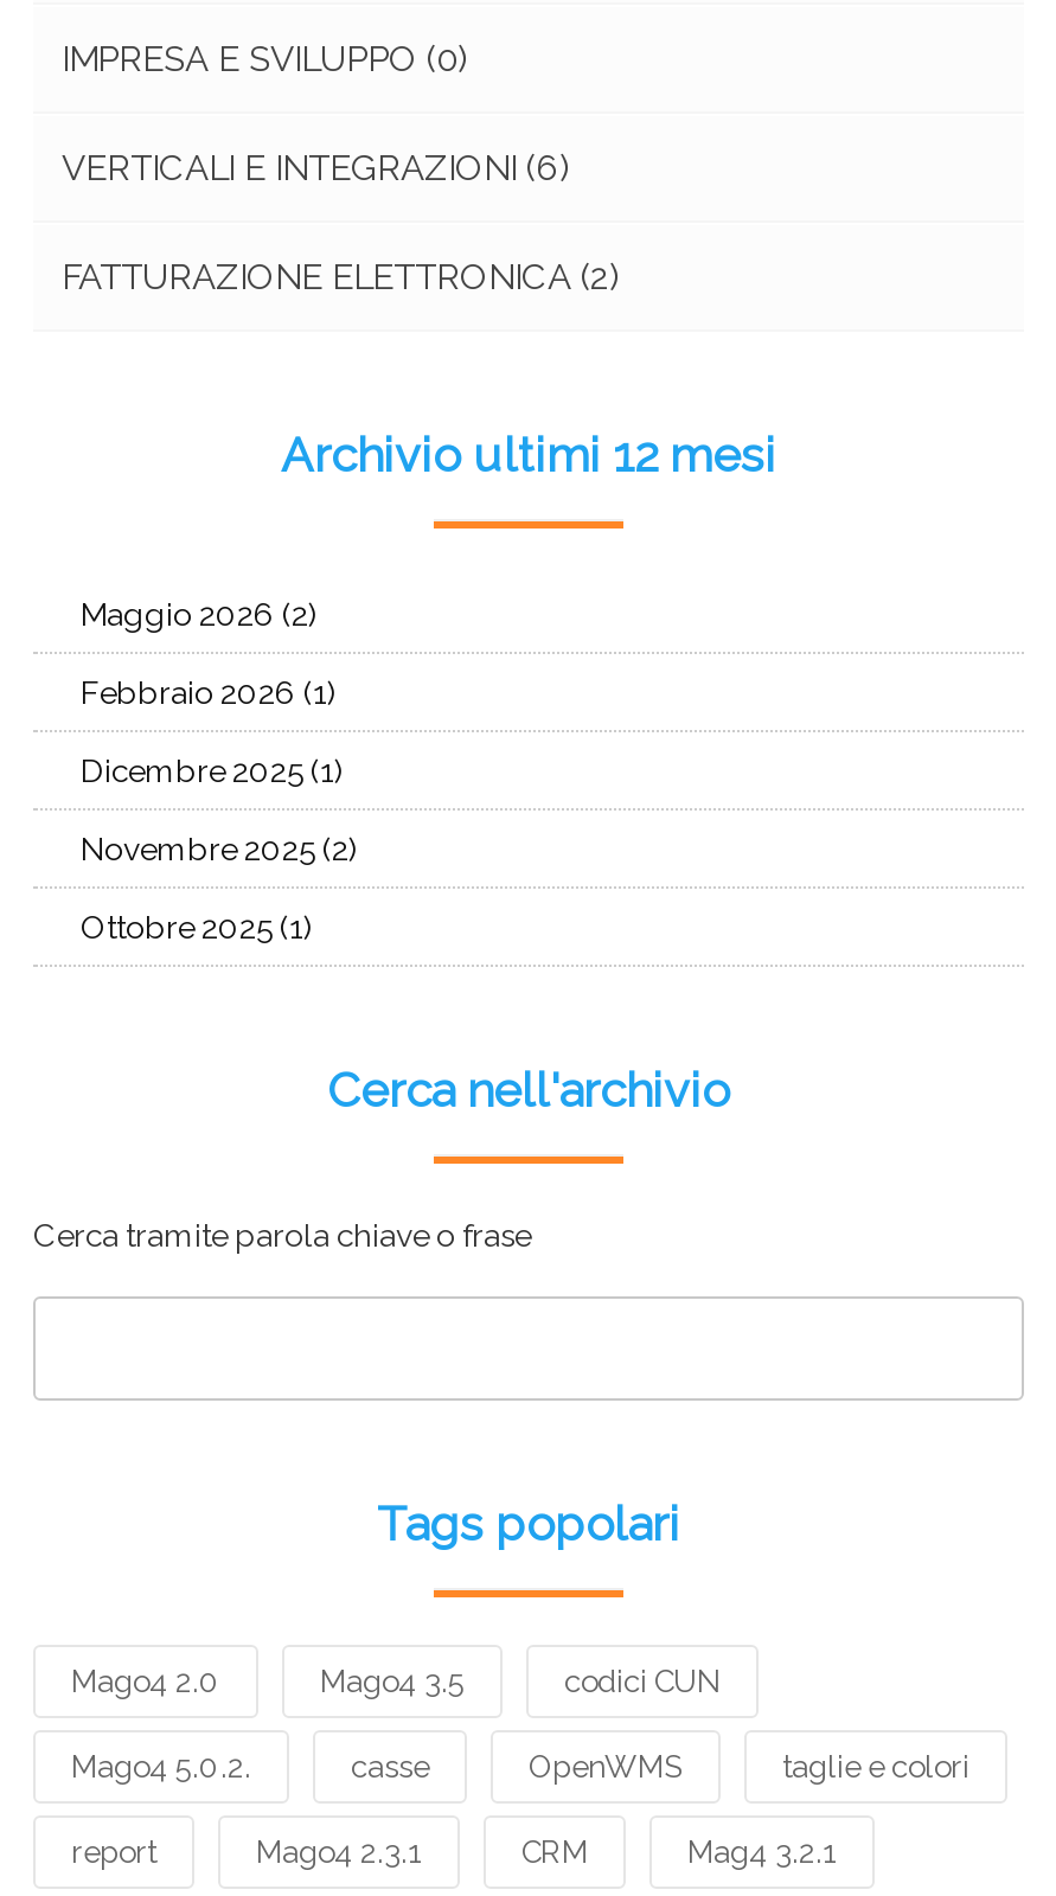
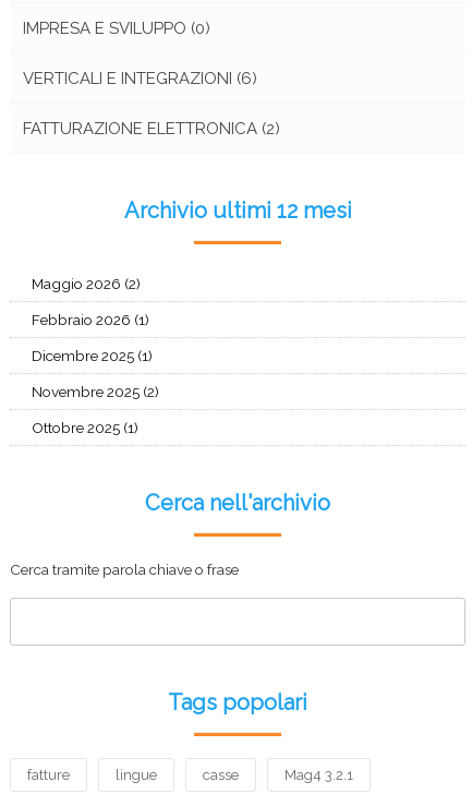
- Mago4 2.0
- Mago4 3.5
- codici CUN
- Mago4 5.0.2.
+ fatture
+ lingue

- OpenWMS
- taglie e colori
- report
- Mago4 2.3.1
- CRM
